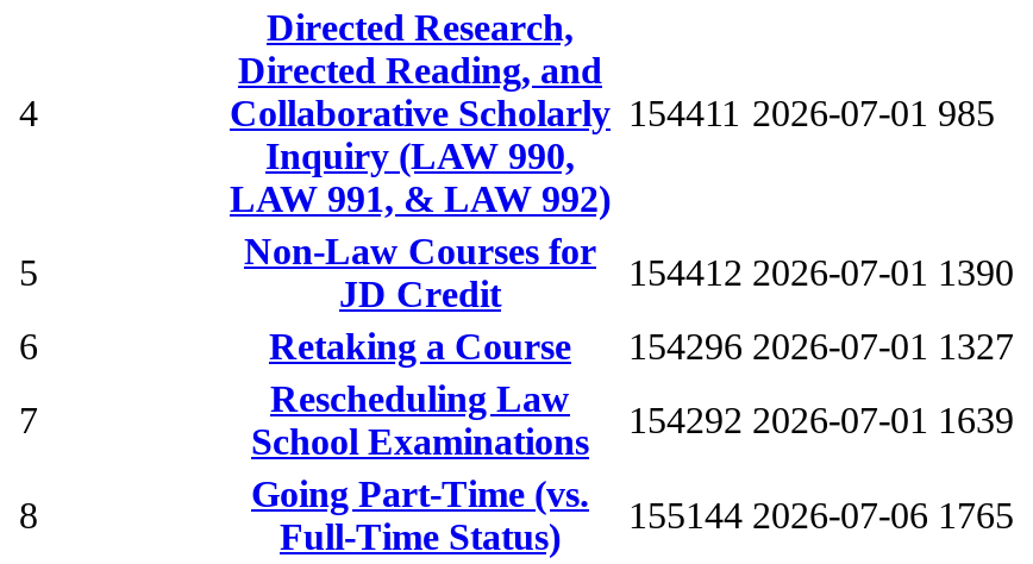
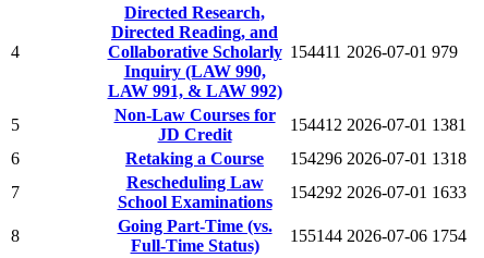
- Collaborative Scholarly 154411 2026-07-01 985
+ Collaborative Scholarly 154411 2026-07-01 979

- 154412 2026-07-01 1390
+ 154412 2026-07-01 1381

- Retaking a Course 154296 2026-07-01 1327
+ Retaking a Course 154296 2026-07-01 1318

- 154292 2026-07-01 1639
+ 154292 2026-07-01 1633

- 155144 2026-07-06 1765
+ 155144 2026-07-06 1754
